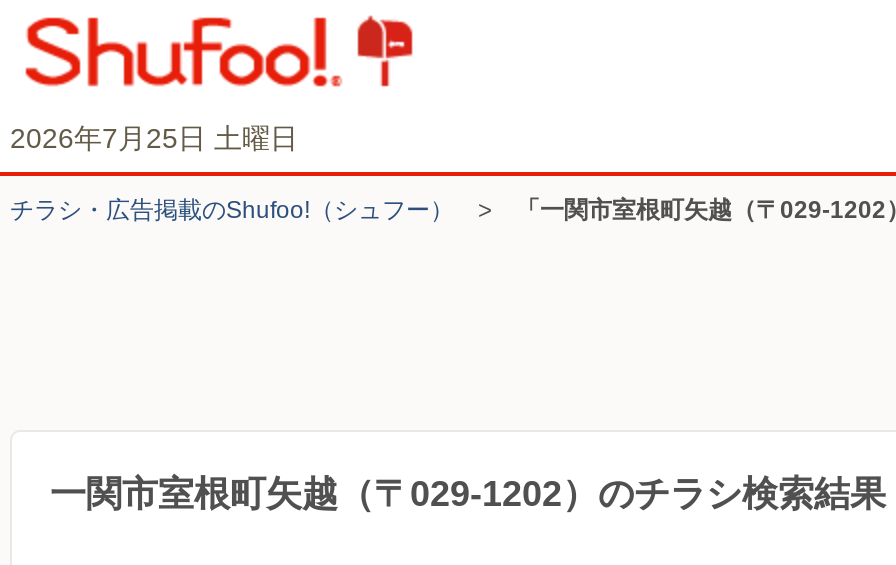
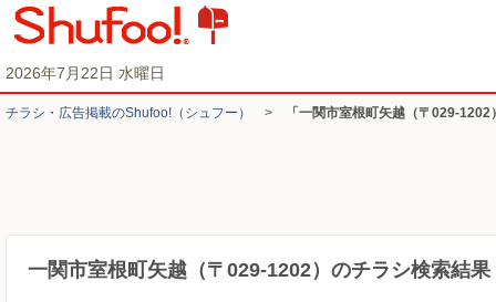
- 2026年7月25日 土曜日
+ 2026年7月22日 水曜日
